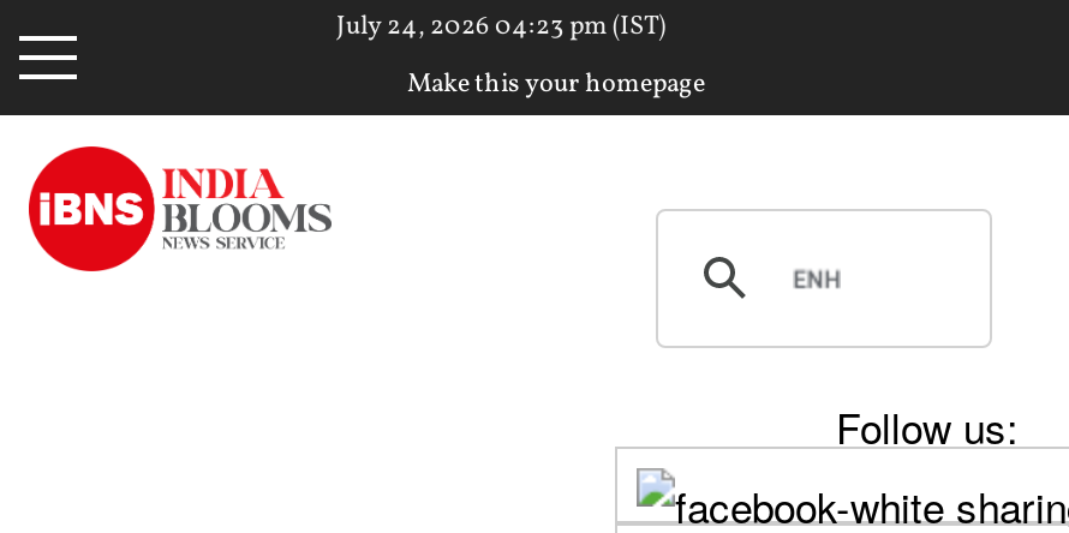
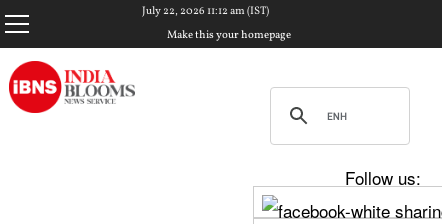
- July 24, 2026 04:23 pm (IST)
+ July 22, 2026 11:12 am (IST)
